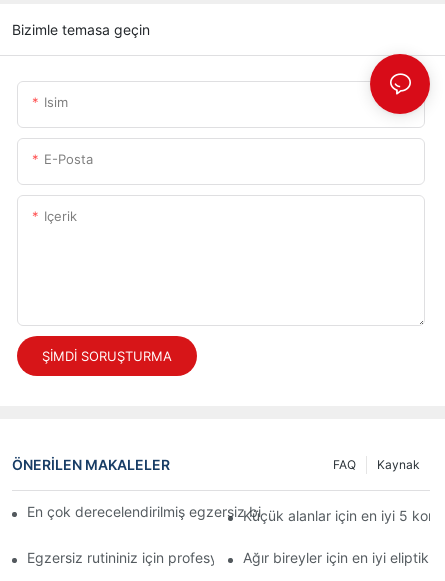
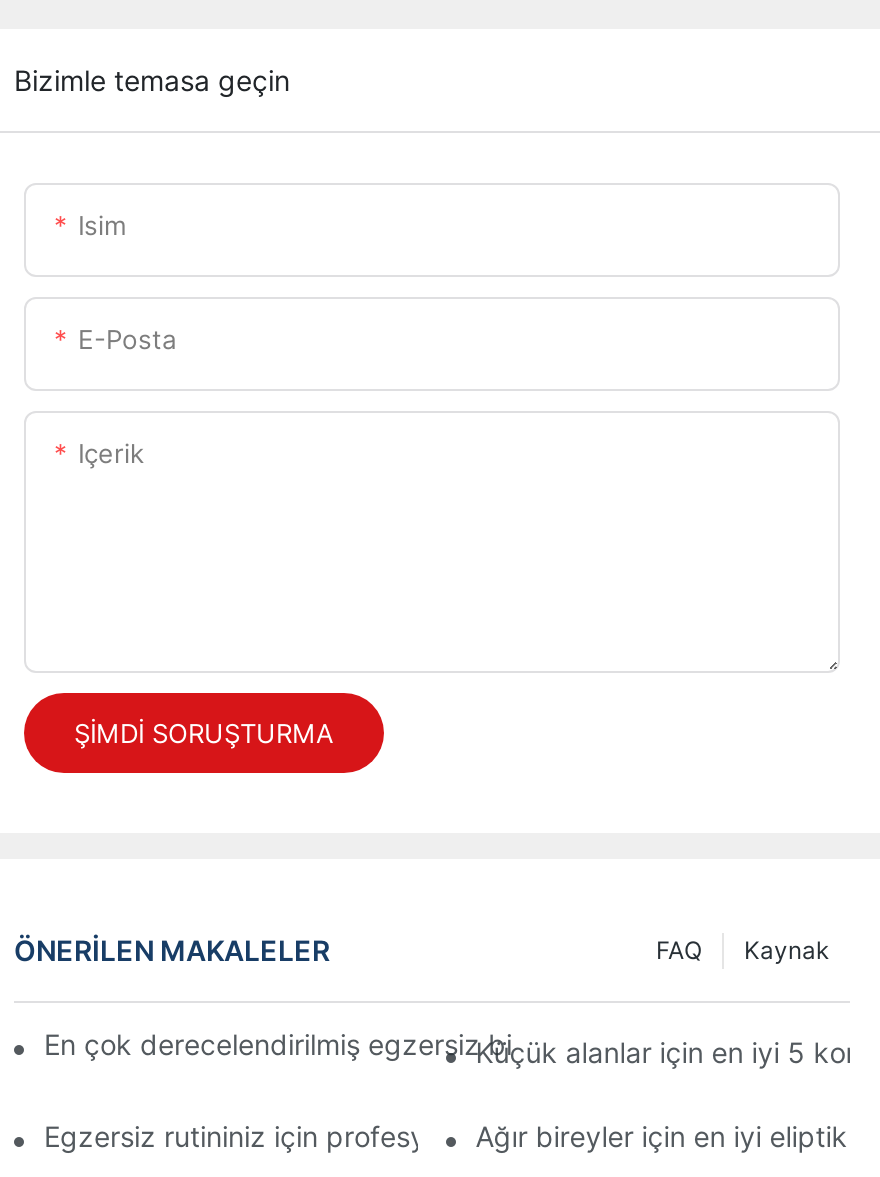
- [image]
